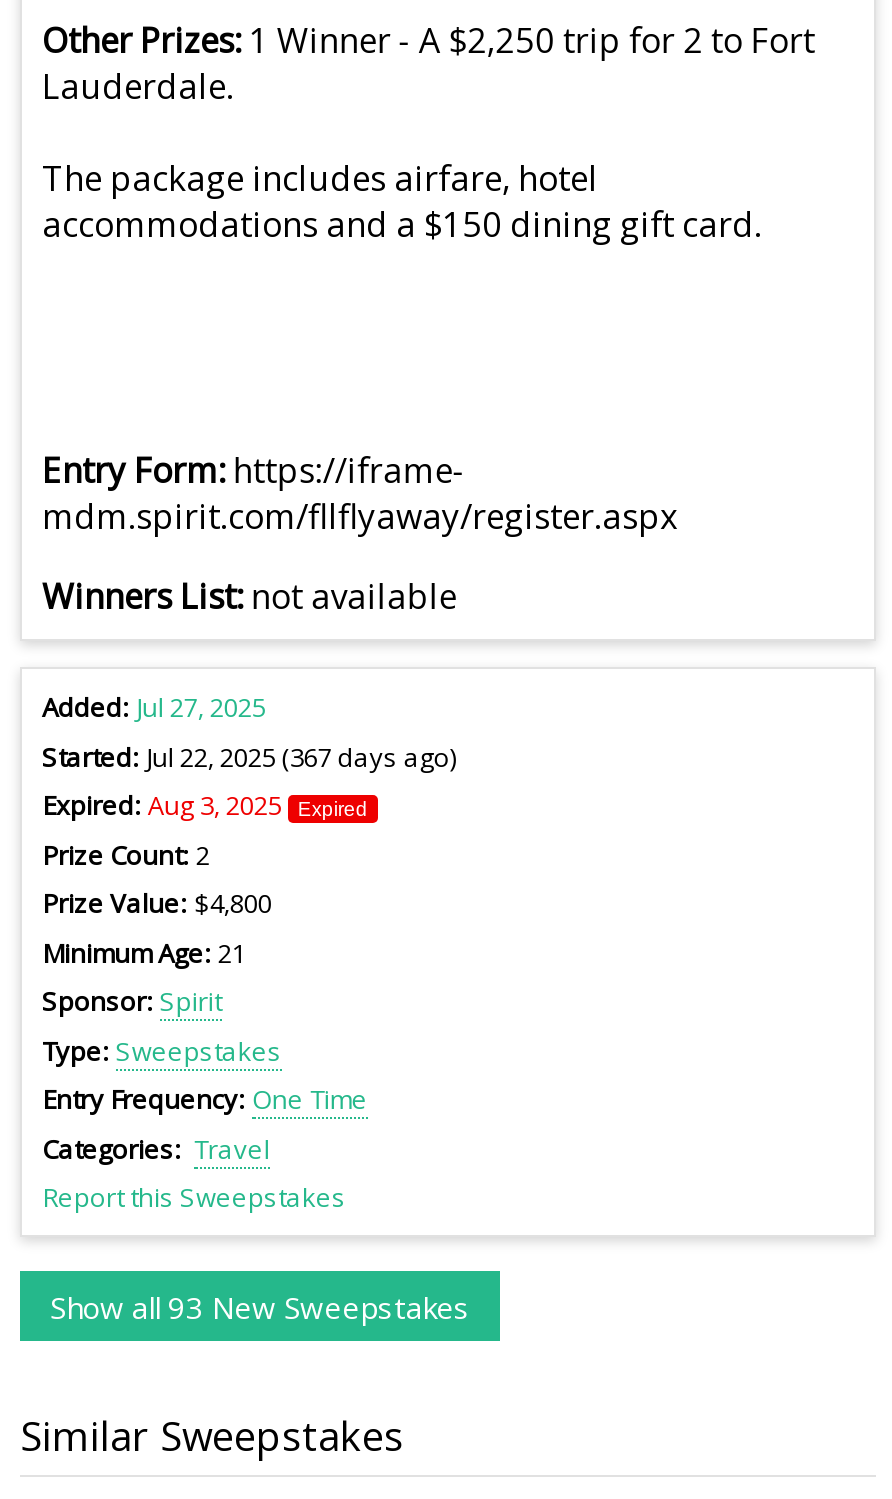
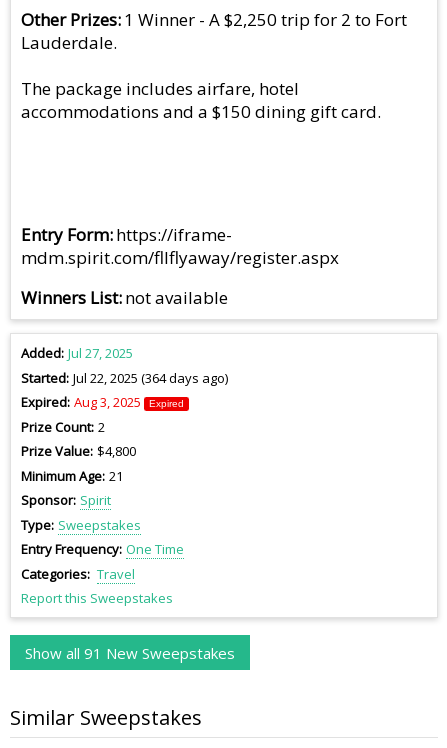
- Started Jul 22, 2025 (367 days ago)
+ Started Jul 22, 2025 (364 days ago)

- Show all 93 New Sweepstakes
+ Show all 91 New Sweepstakes
